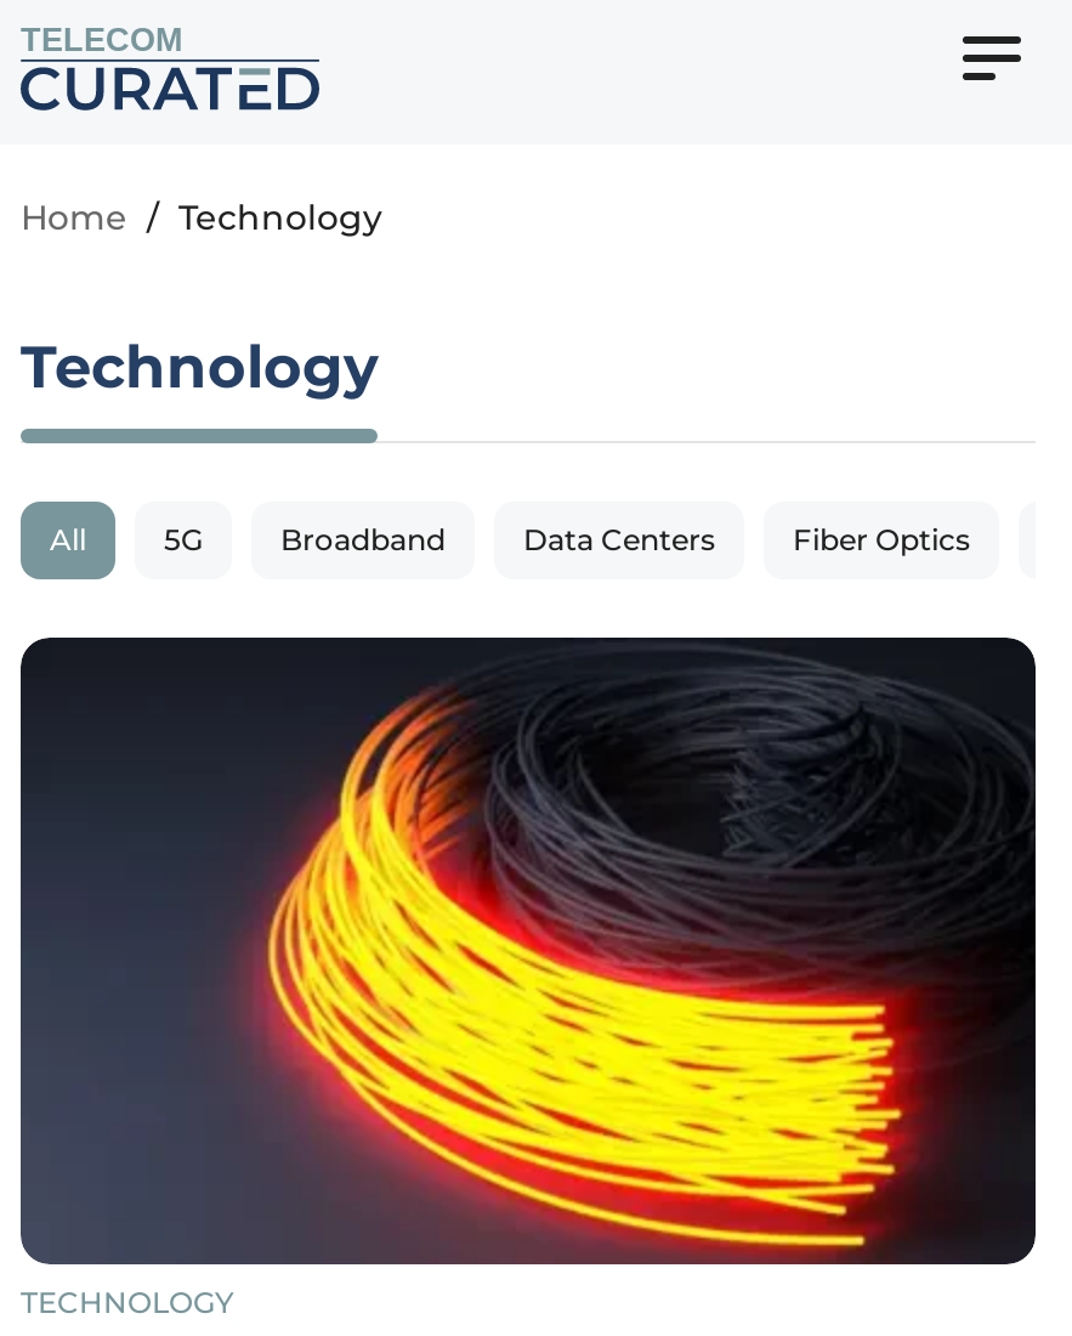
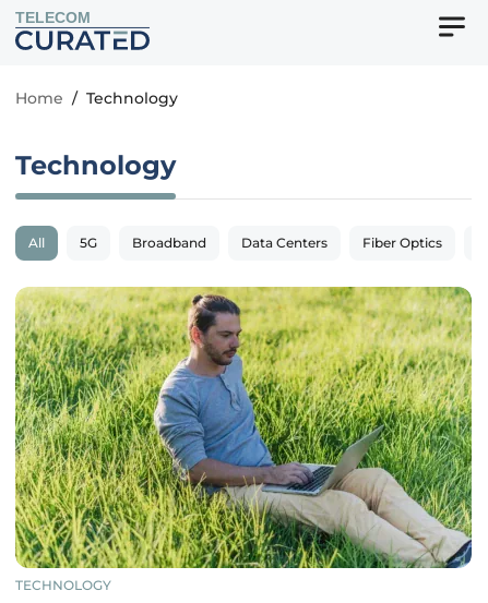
- [image]
+ [image]
